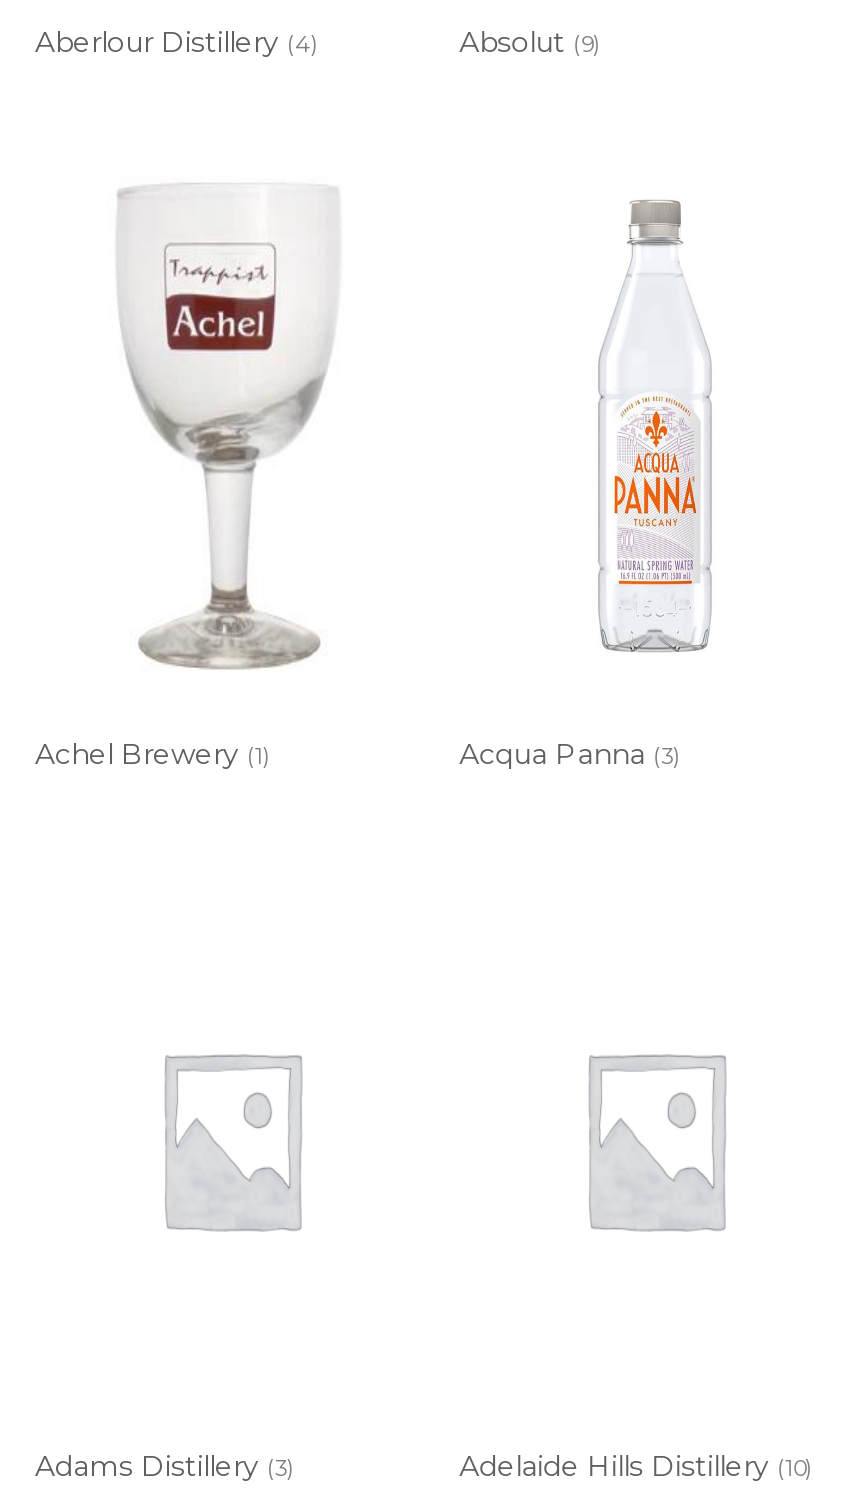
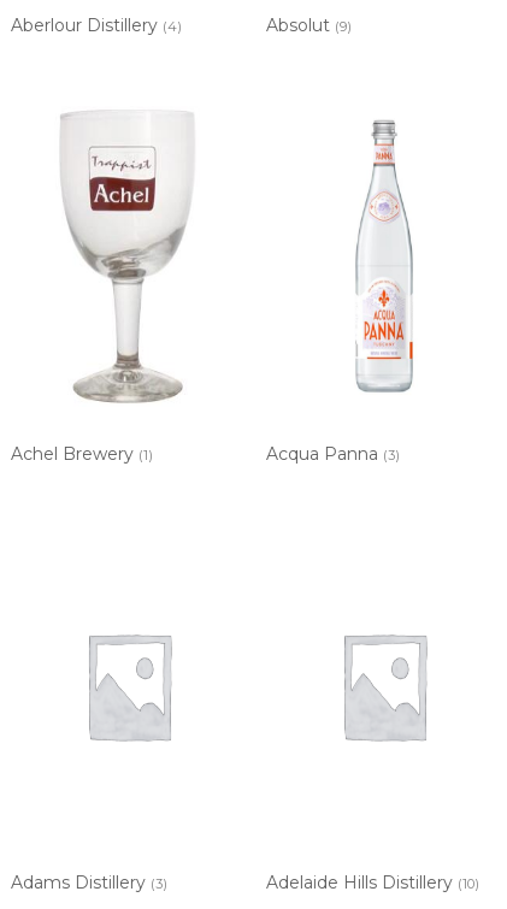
- [image]
+ [image]
